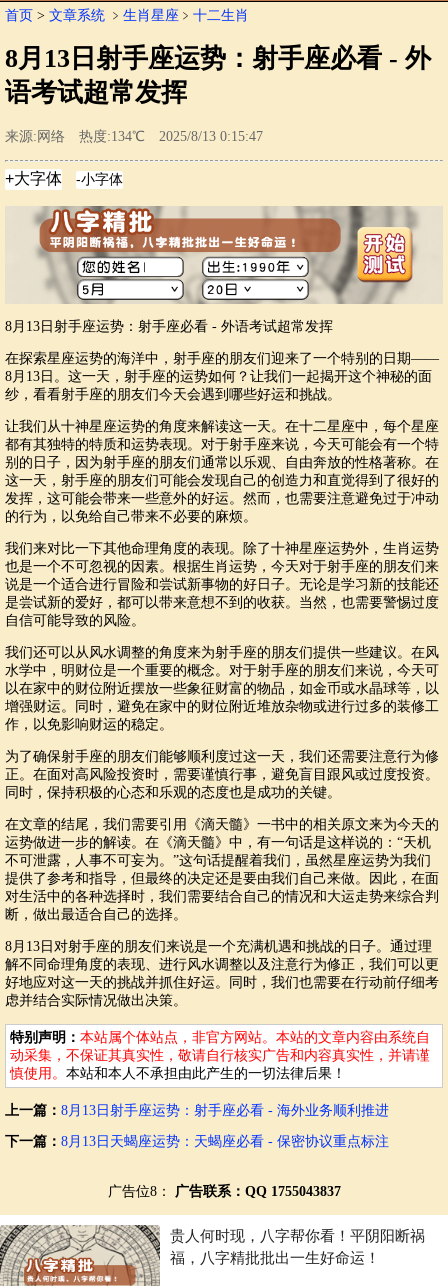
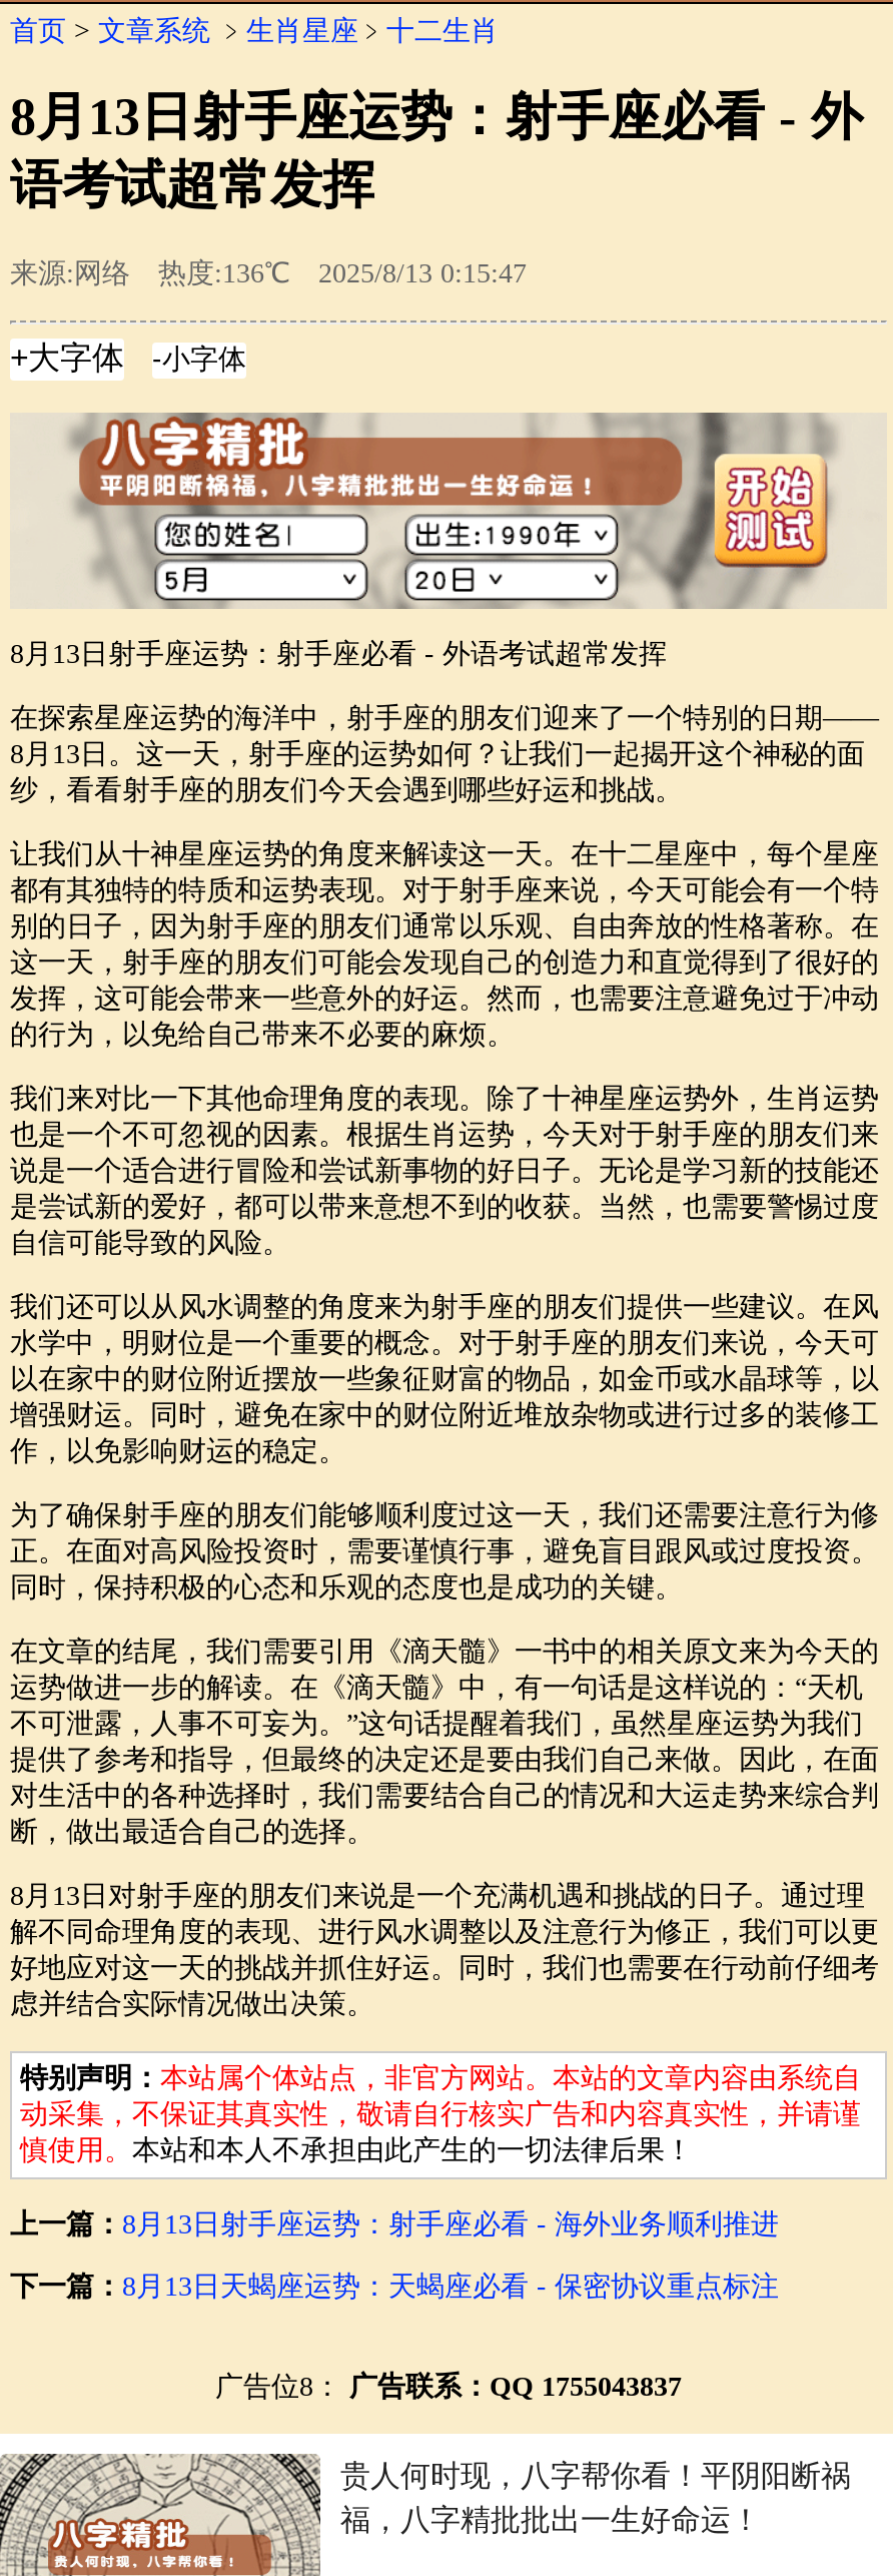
- 来源:网络 热度:134℃ 2025/8/13 0:15:47
+ 来源:网络 热度:136℃ 2025/8/13 0:15:47
